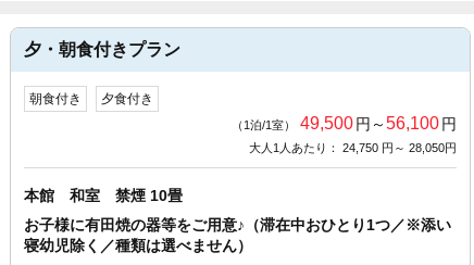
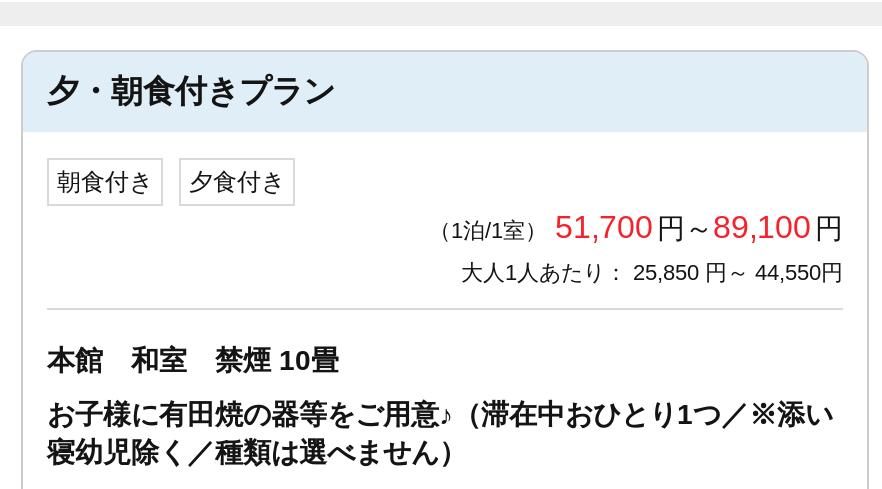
- （1泊/1室） 49,500 円～56,100 円
+ （1泊/1室） 51,700 円～89,100 円

- 大人1人あたり： 24,750 円～ 28,050円
+ 大人1人あたり： 25,850 円～ 44,550円
